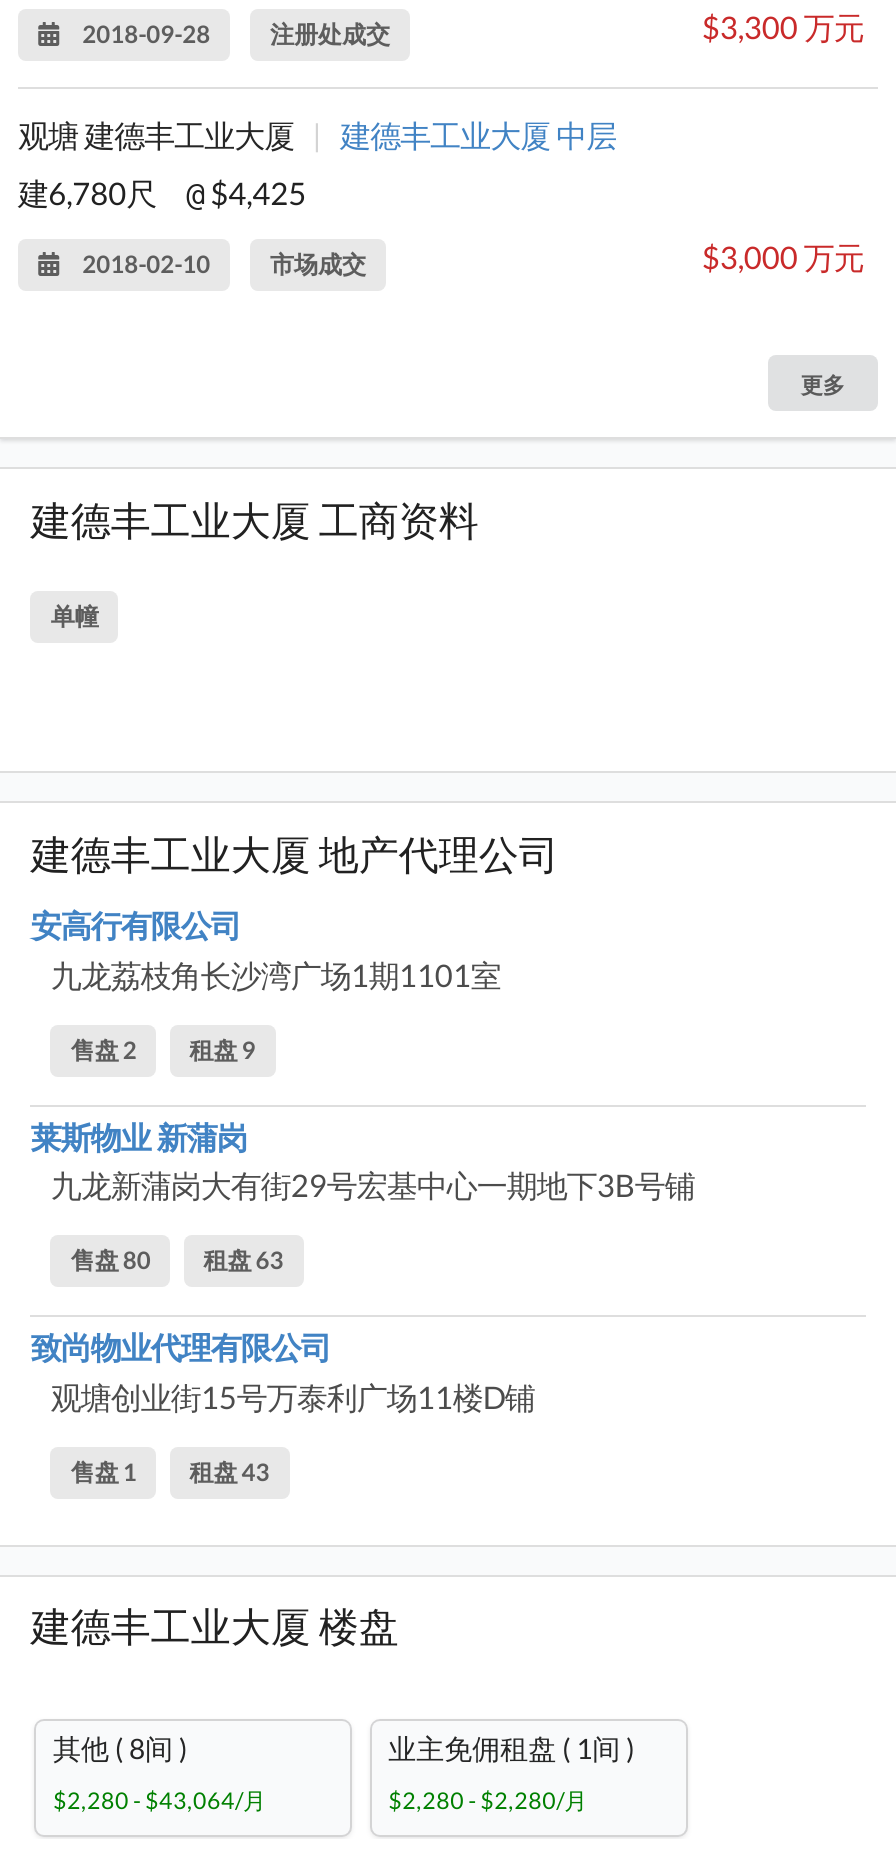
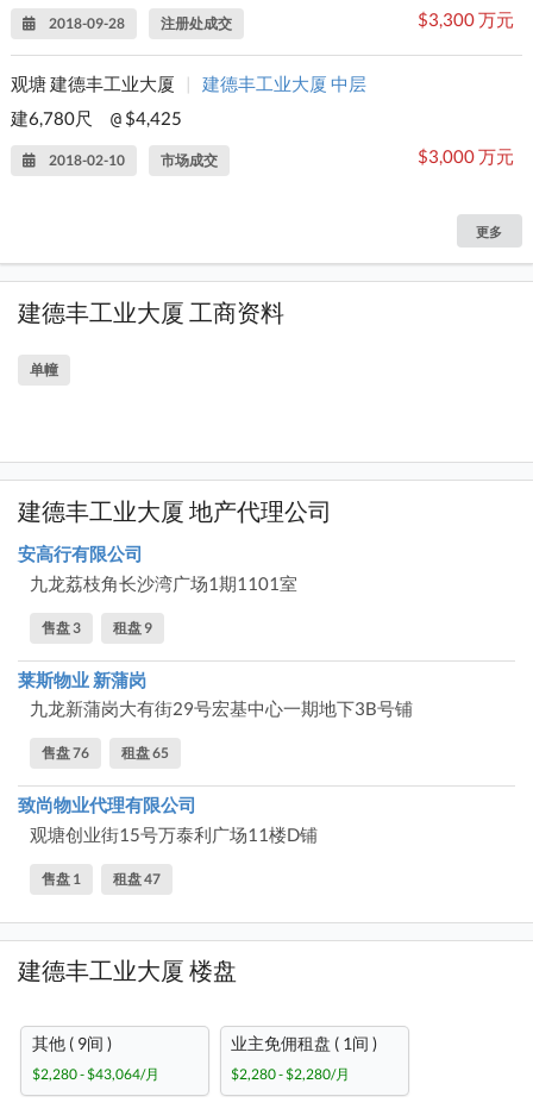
- 售盘 2 租盘 9
+ 售盘 3 租盘 9

- 售盘 80
+ 售盘 76

- 租盘 63
+ 租盘 65

- 售盘 1 租盘 43
+ 售盘 1 租盘 47

- 其他 ( 8间 )
+ 其他 ( 9间 )
